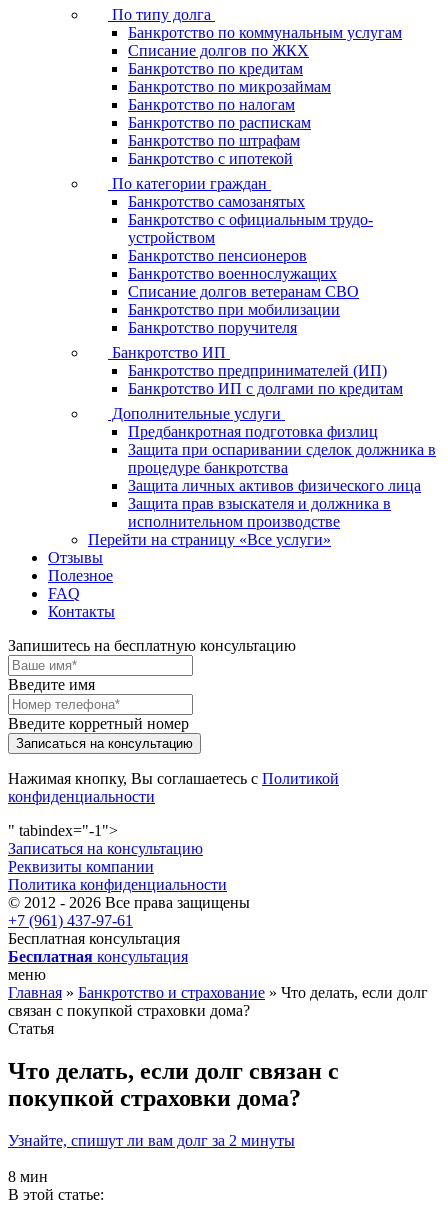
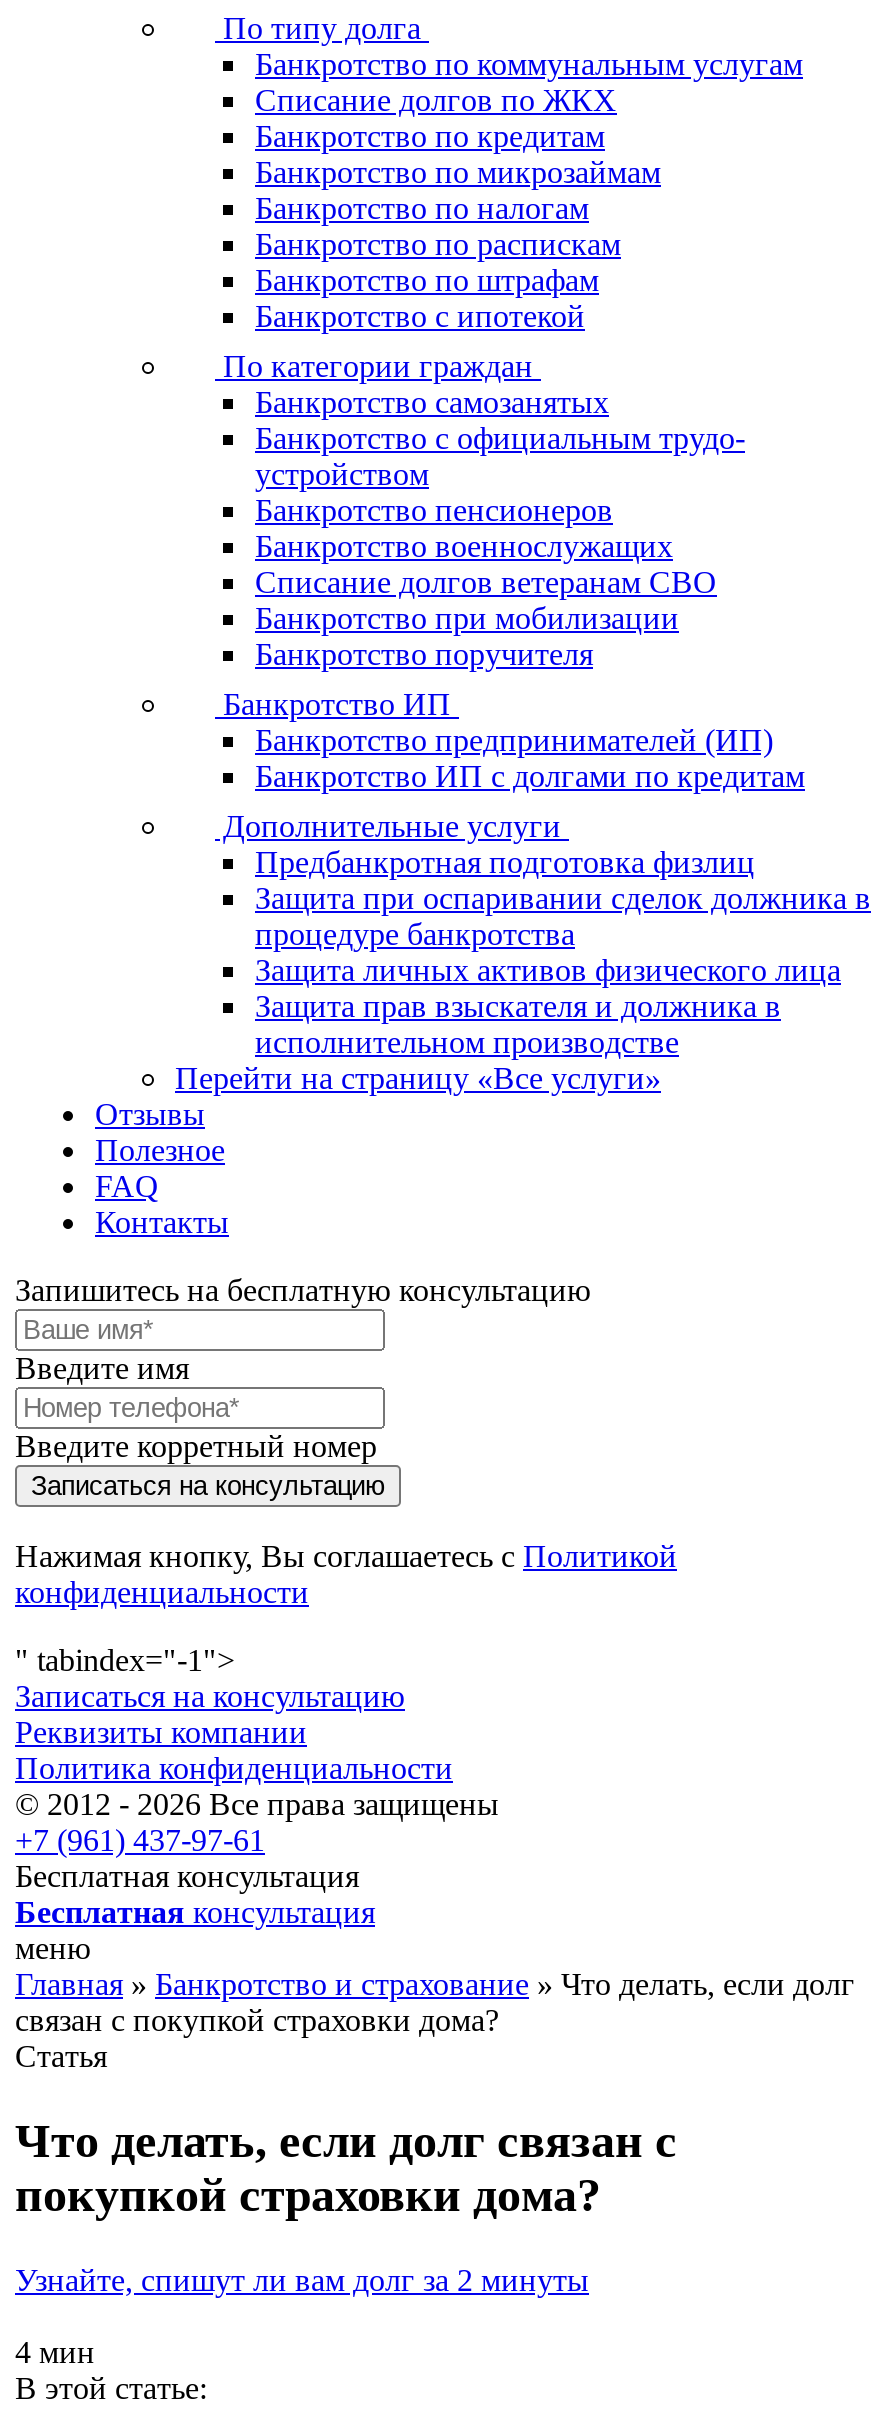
- 8 мин
+ 4 мин
